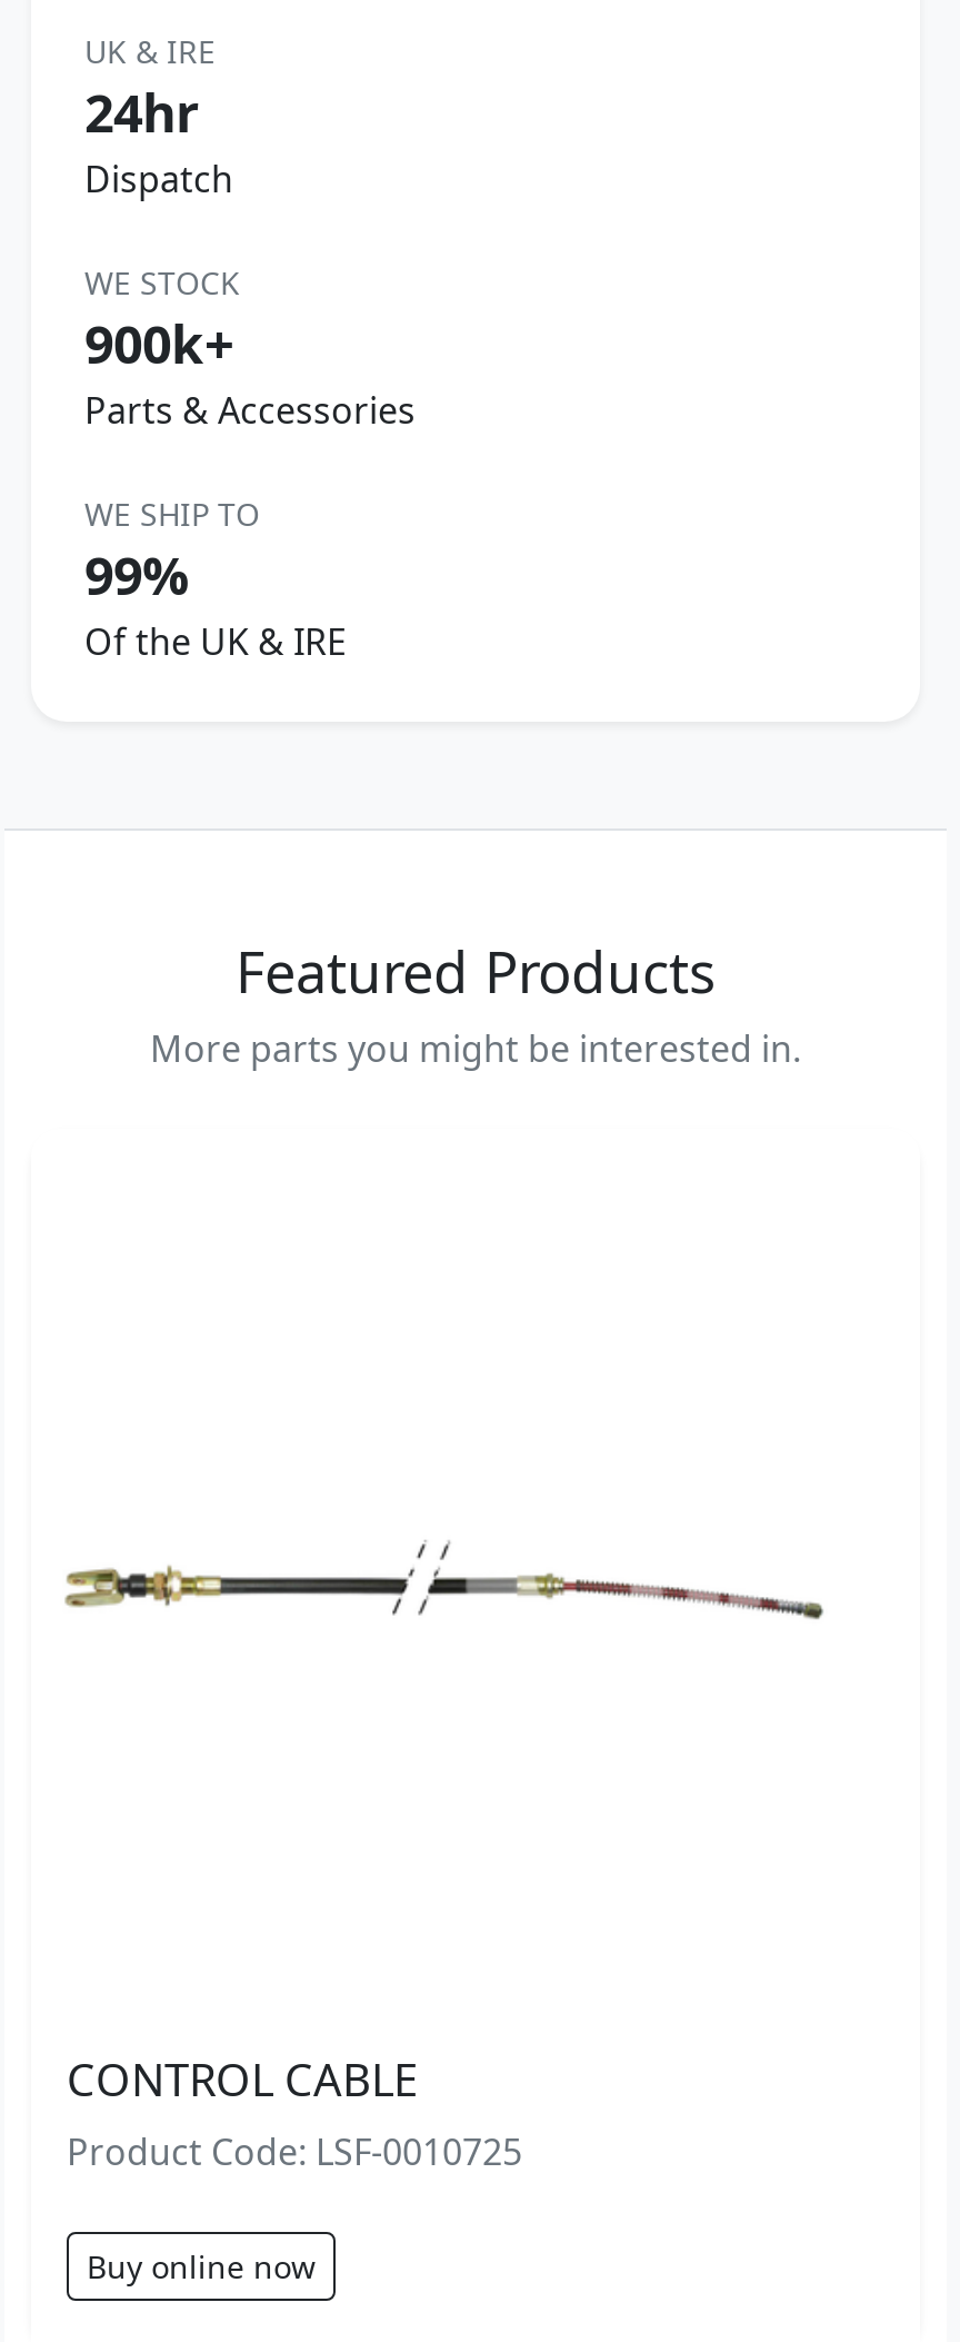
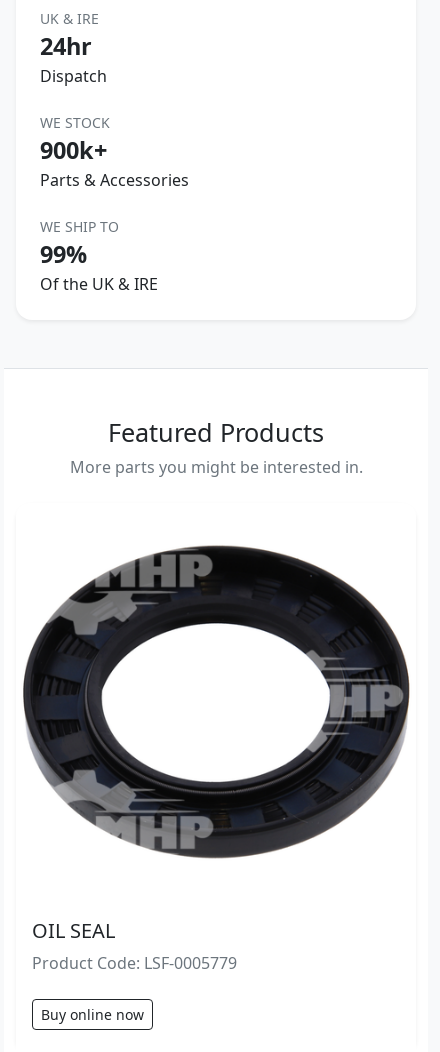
+ [image]

- CONTROL CABLE
- Product Code: LSF-0010725
+ OIL SEAL
+ Product Code: LSF-0005779
